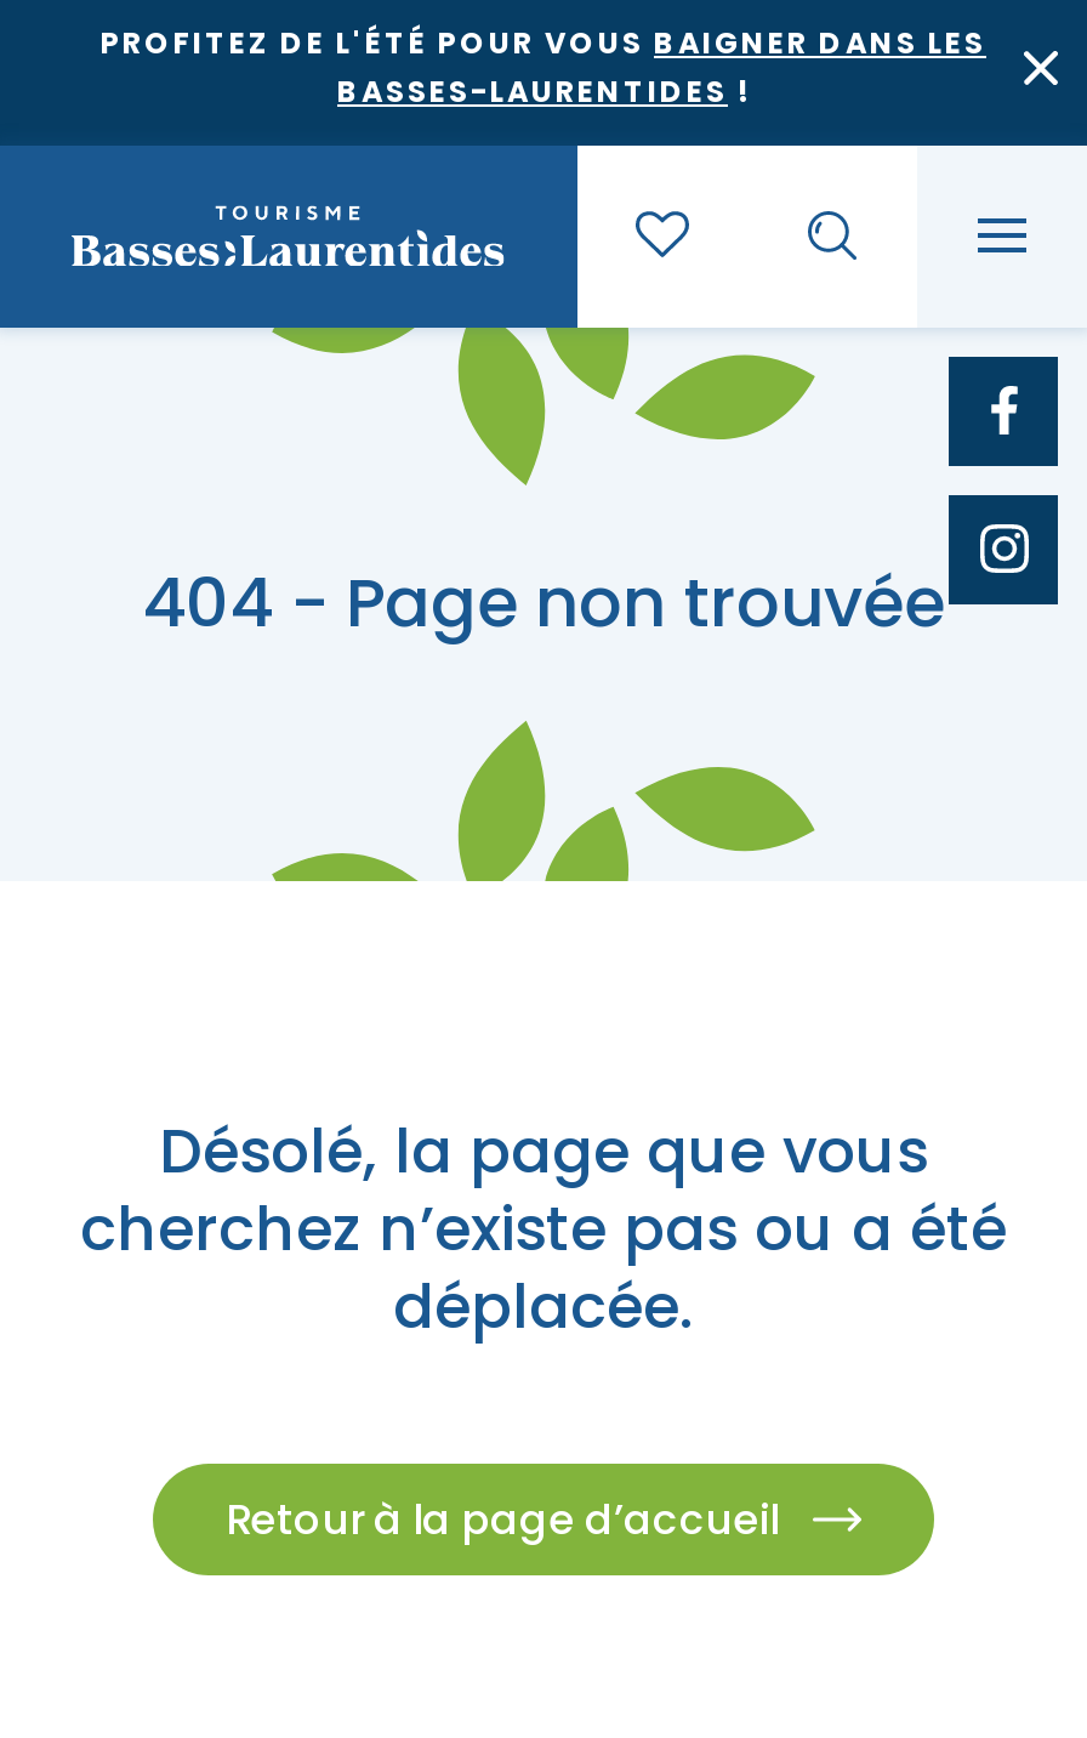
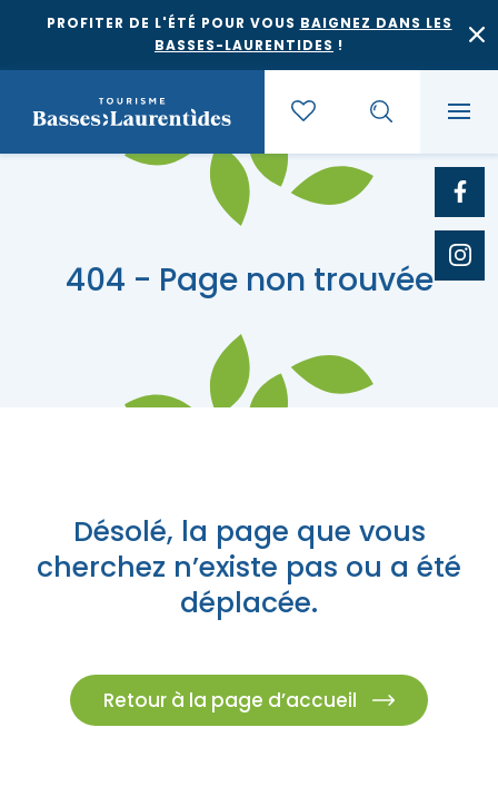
- PROFITEZ DE L'ÉTÉ POUR VOUS BAIGNER DANS LES
+ PROFITER DE L'ÉTÉ POUR VOUS BAIGNEZ DANS LES
